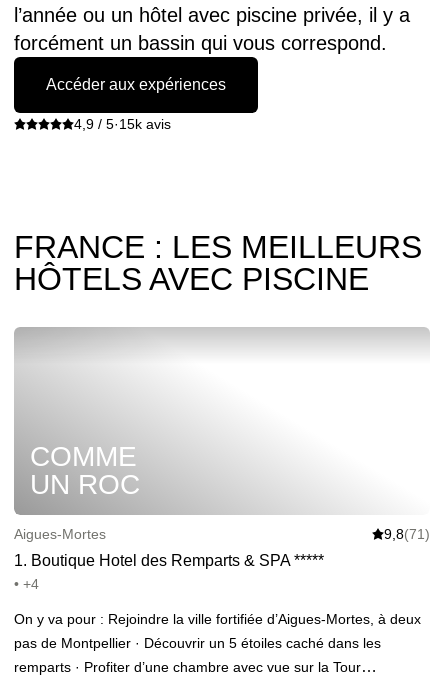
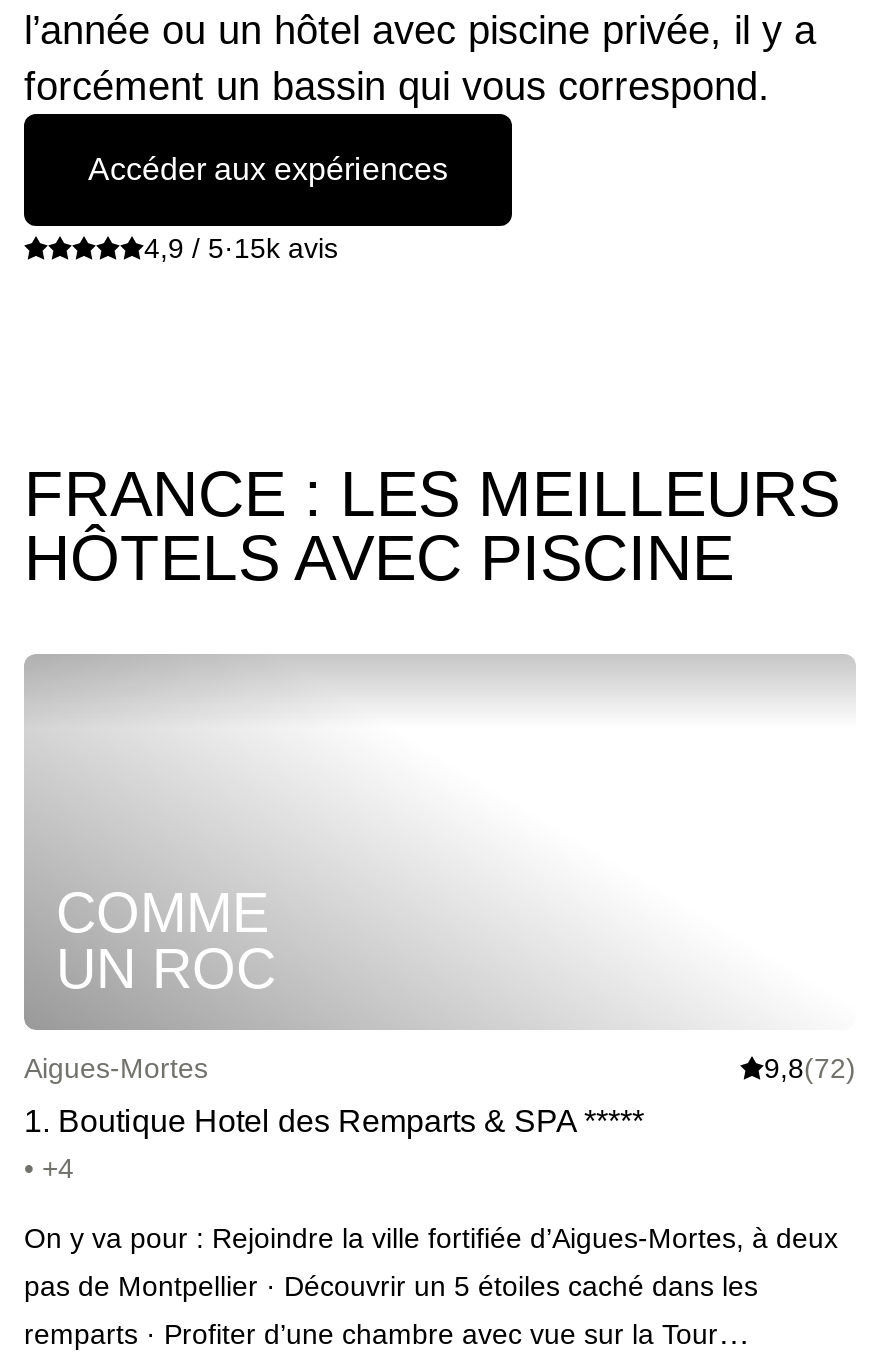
- 9,8(71)
+ 9,8(72)
